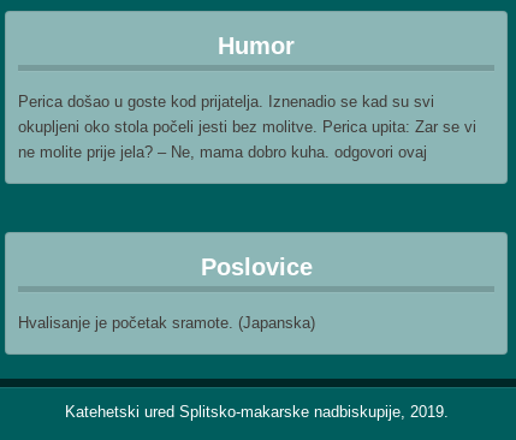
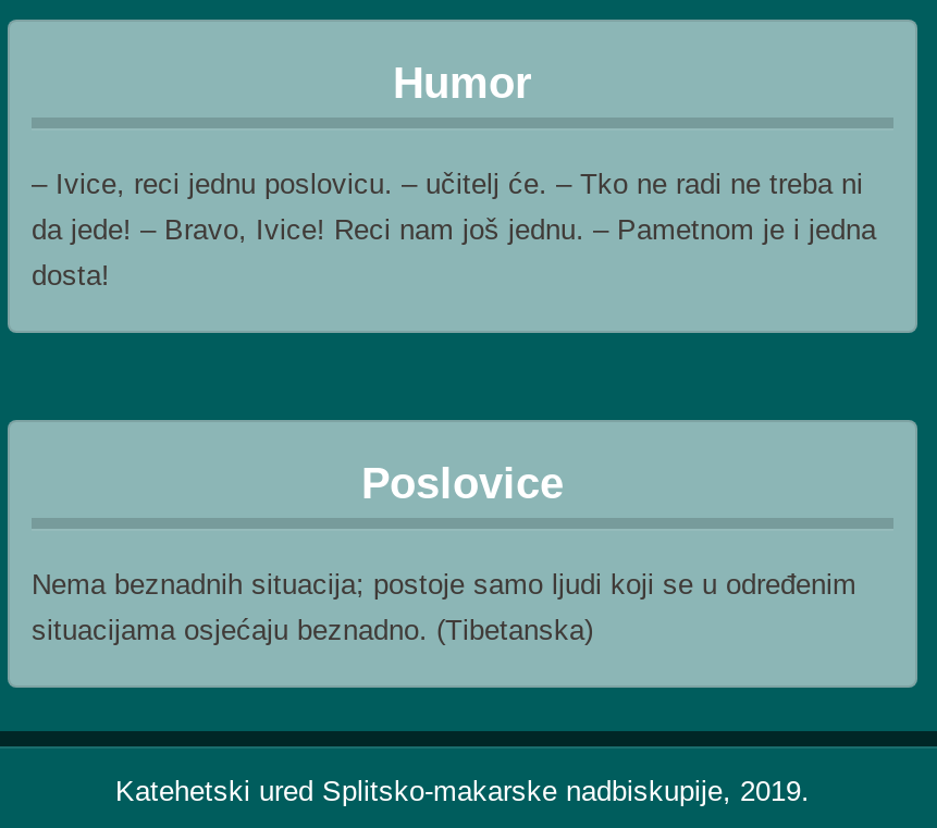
- Perica došao u goste kod prijatelja. Iznenadio se kad su svi
- okupljeni oko stola počeli jesti bez molitve. Perica upita: Zar se vi
- ne molite prije jela? – Ne, mama dobro kuha. odgovori ovaj
+ – Ivice, reci jednu poslovicu. – učitelj će. – Tko ne radi ne treba ni
+ da jede! – Bravo, Ivice! Reci nam još jednu. – Pametnom je i jedna
+ dosta!

- Hvalisanje je početak sramote. (Japanska)
+ Nema beznadnih situacija; postoje samo ljudi koji se u određenim
+ situacijama osjećaju beznadno. (Tibetanska)
